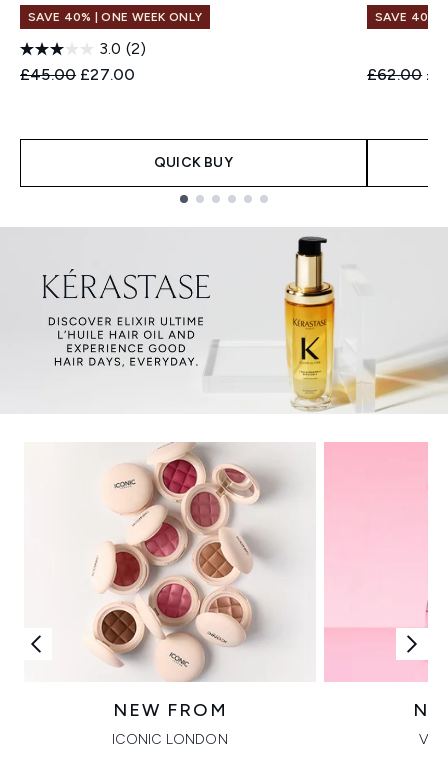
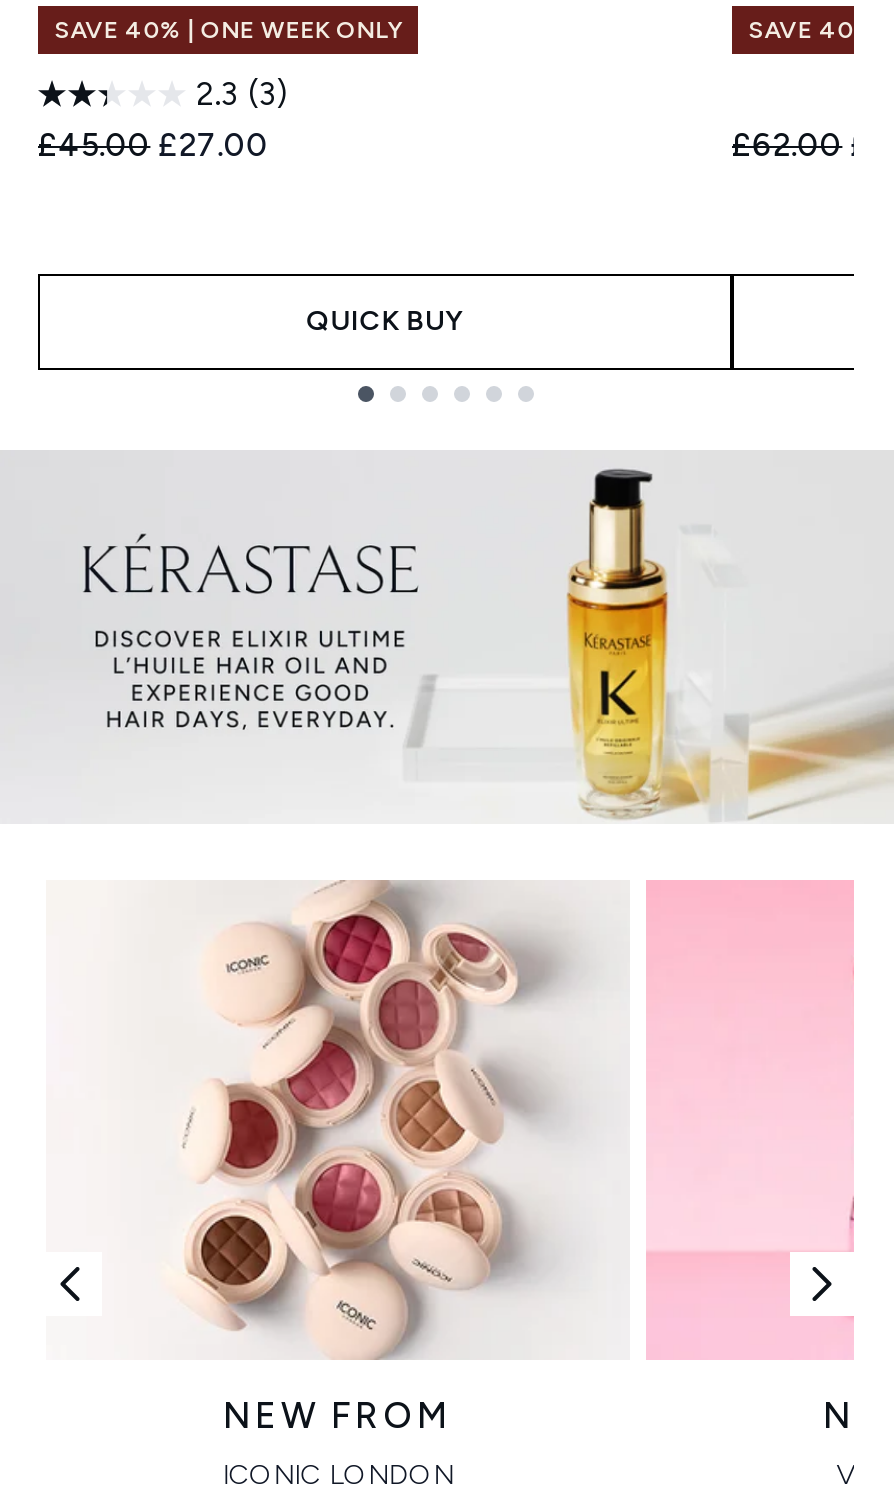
- 3.0 (2)
+ 2.3 (3)
